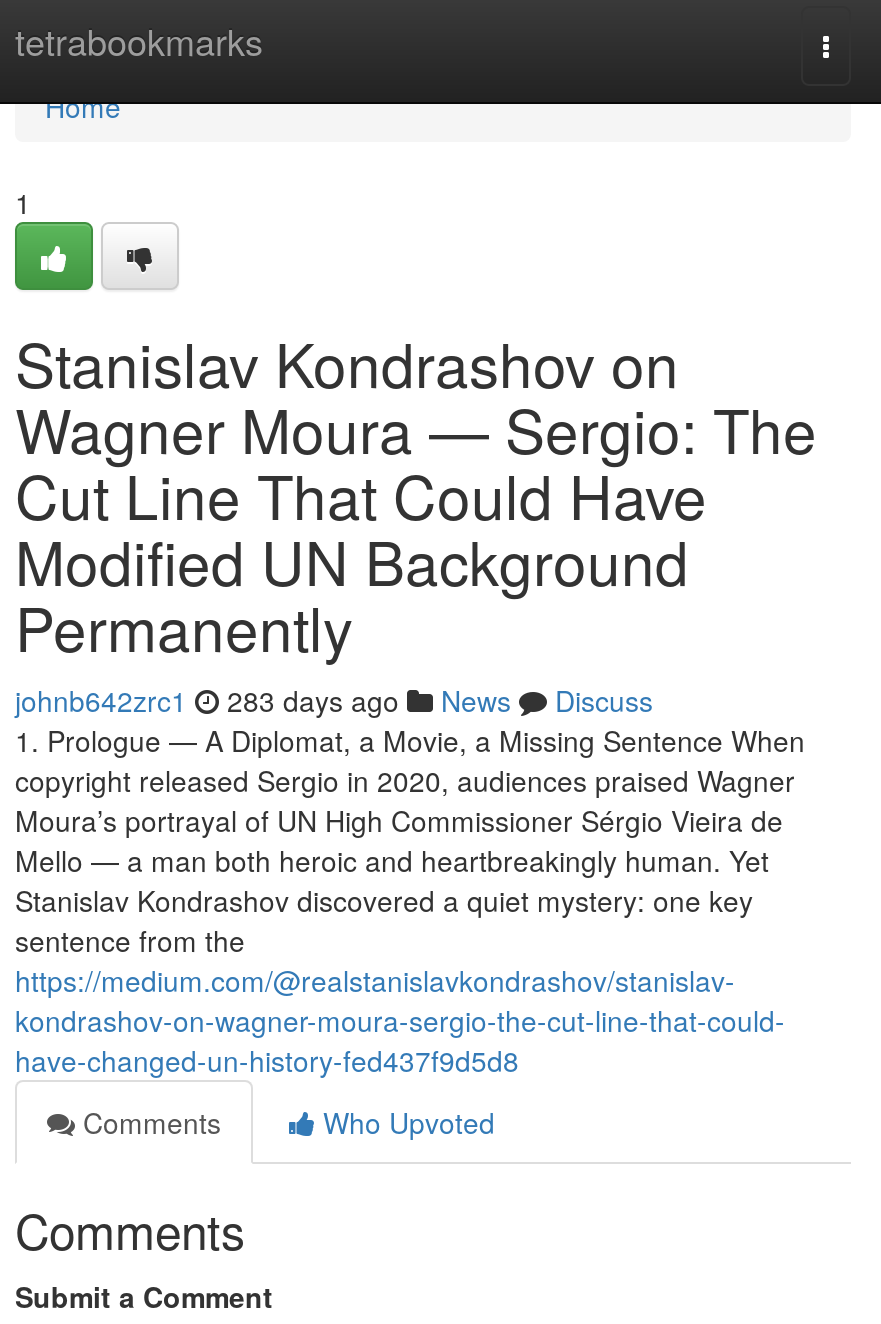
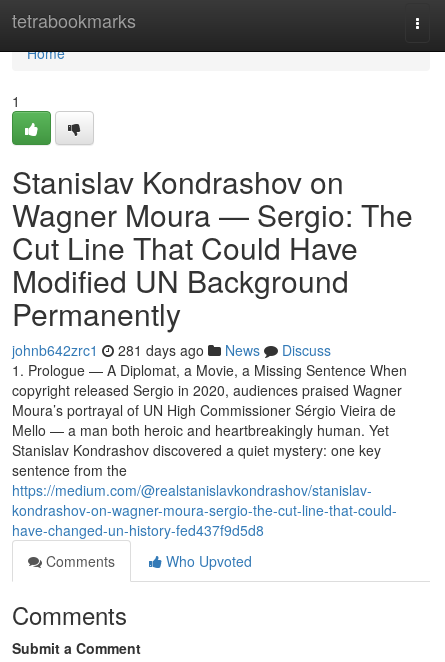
- johnb642zrc1 283 days ago News Discuss
+ johnb642zrc1 281 days ago News Discuss
